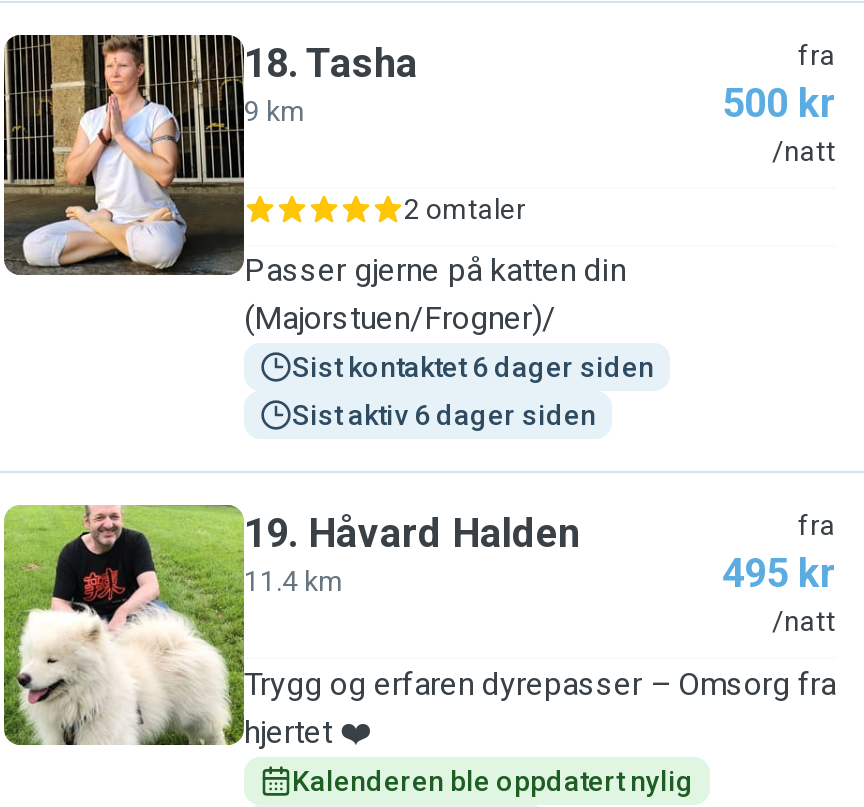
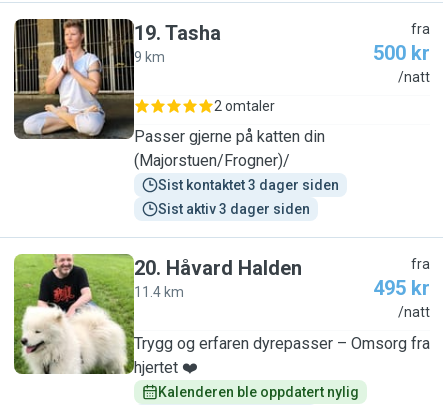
- 18. Tasha
+ 19. Tasha

- Sist kontaktet 6 dager siden
+ Sist kontaktet 3 dager siden

- Sist aktiv 6 dager siden
+ Sist aktiv 3 dager siden

- 19. Håvard Halden
+ 20. Håvard Halden
